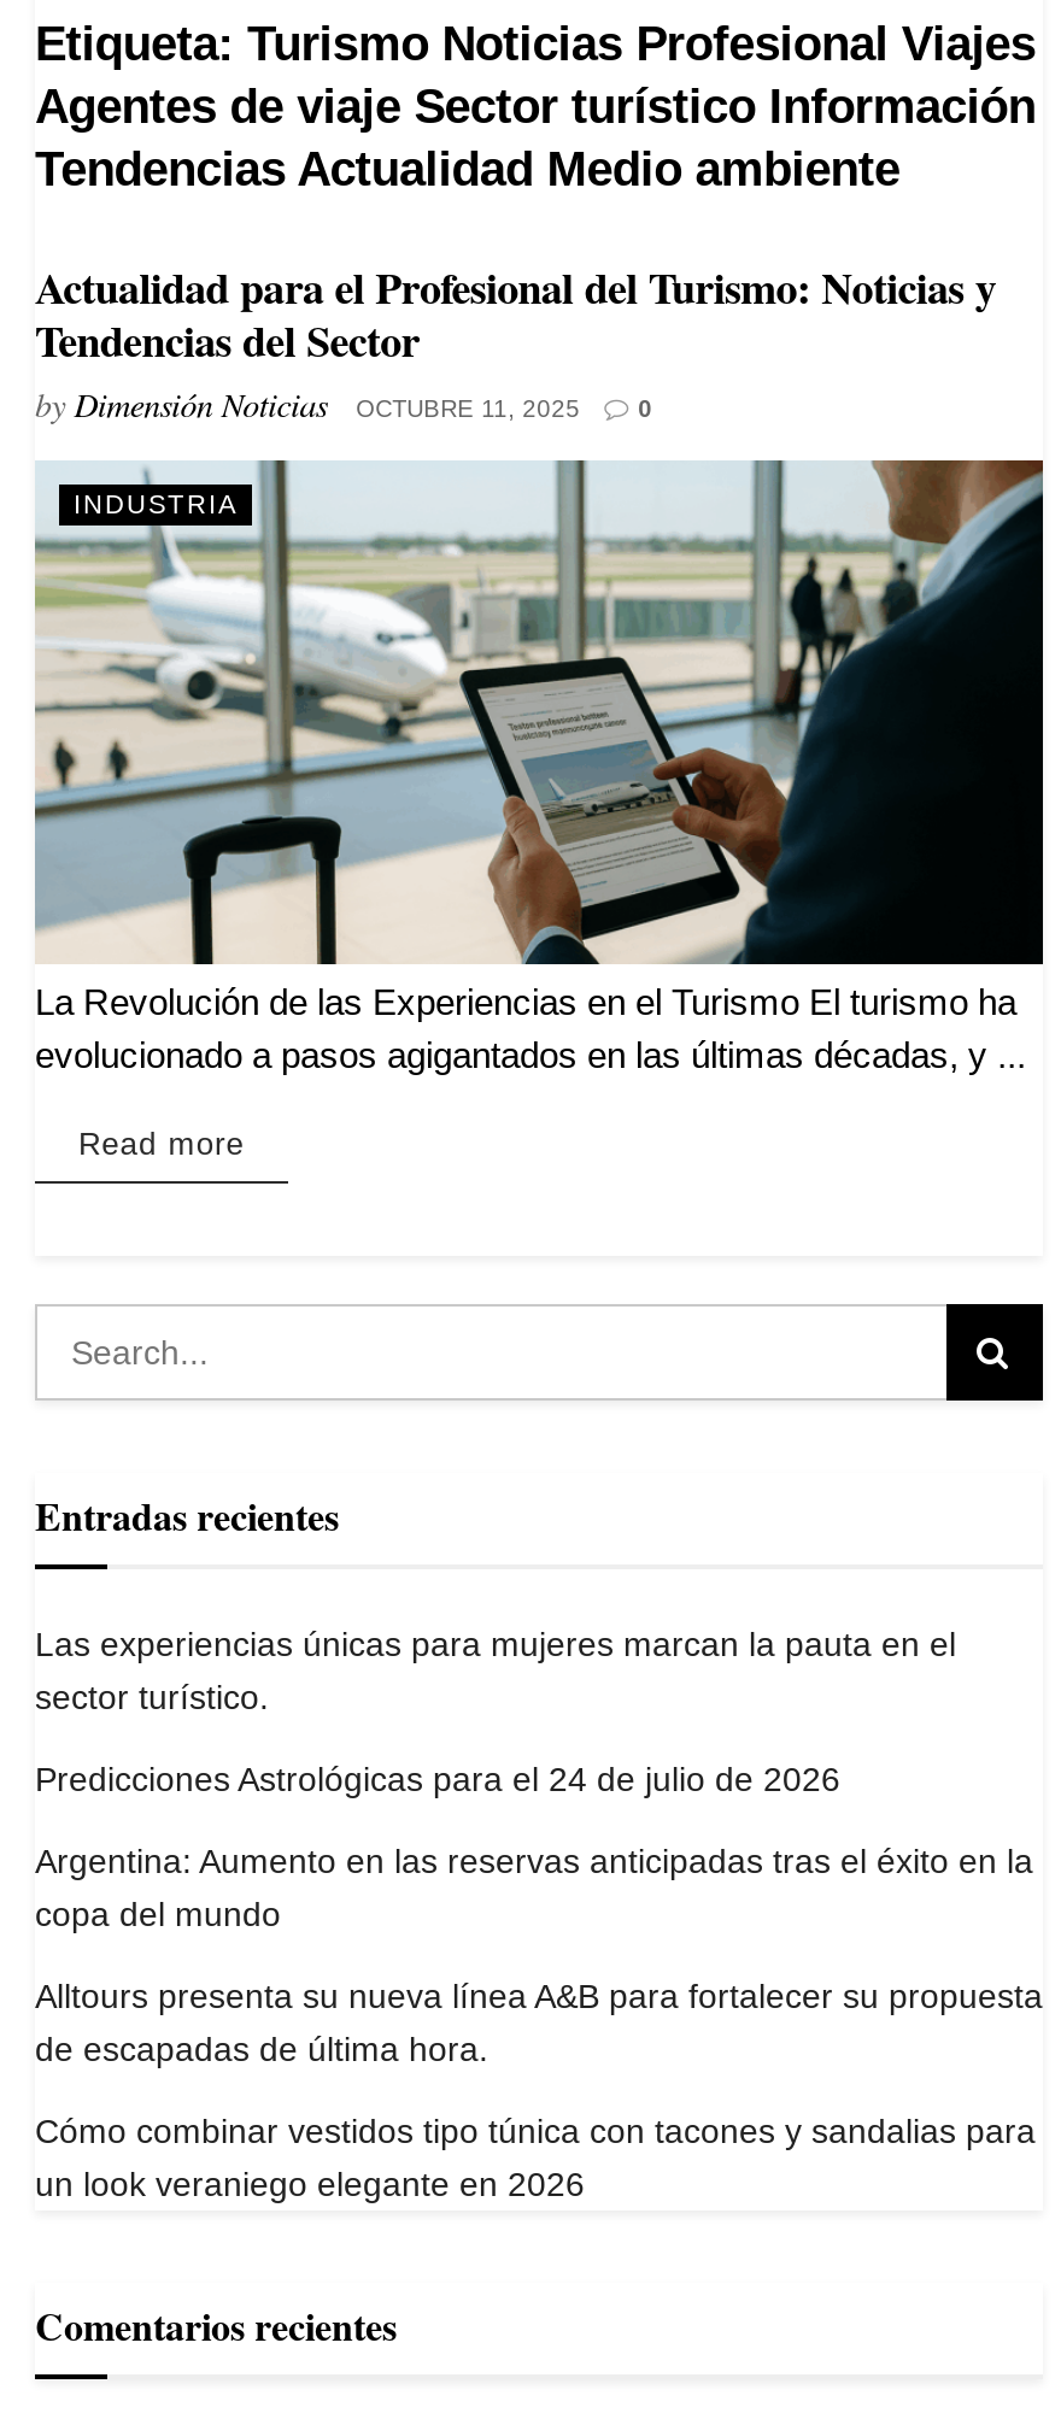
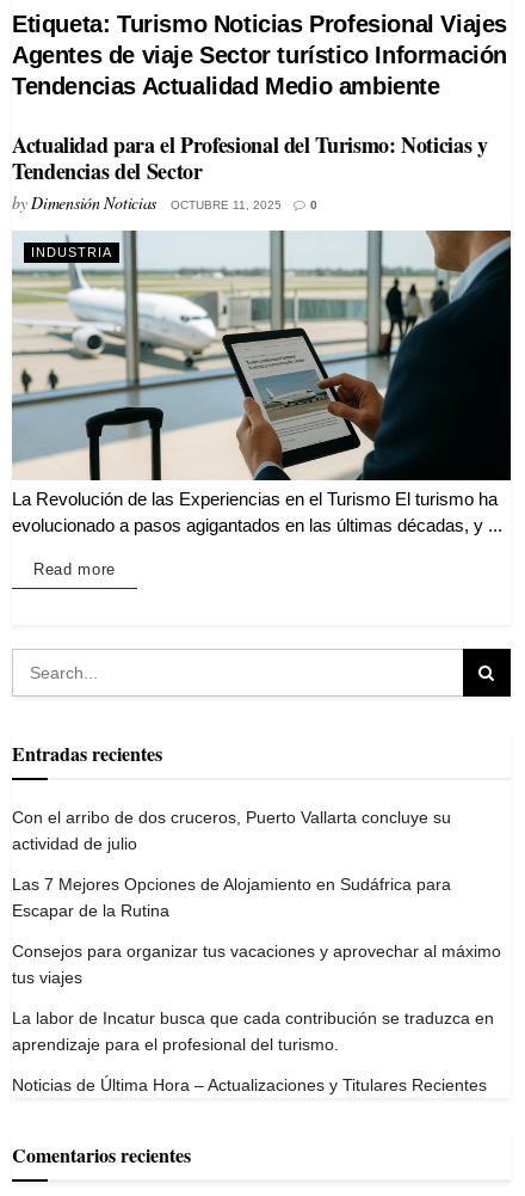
- Las experiencias únicas para mujeres marcan la pauta en el
- sector turístico.
+ Con el arribo de dos cruceros, Puerto Vallarta concluye su
+ actividad de julio

- Predicciones Astrológicas para el 24 de julio de 2026
+ Las 7 Mejores Opciones de Alojamiento en Sudáfrica para
+ Escapar de la Rutina

- Argentina: Aumento en las reservas anticipadas tras el éxito en la
- copa del mundo
+ Consejos para organizar tus vacaciones y aprovechar al máximo
+ tus viajes

- Alltours presenta su nueva línea A&B para fortalecer su propuesta
- de escapadas de última hora.
+ La labor de Incatur busca que cada contribución se traduzca en
+ aprendizaje para el profesional del turismo.

- Cómo combinar vestidos tipo túnica con tacones y sandalias para
- un look veraniego elegante en 2026
+ Noticias de Última Hora – Actualizaciones y Titulares Recientes
